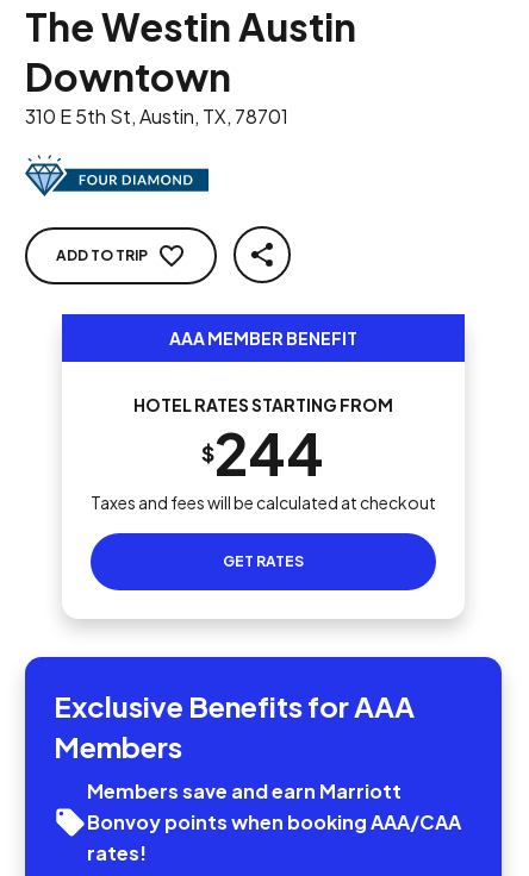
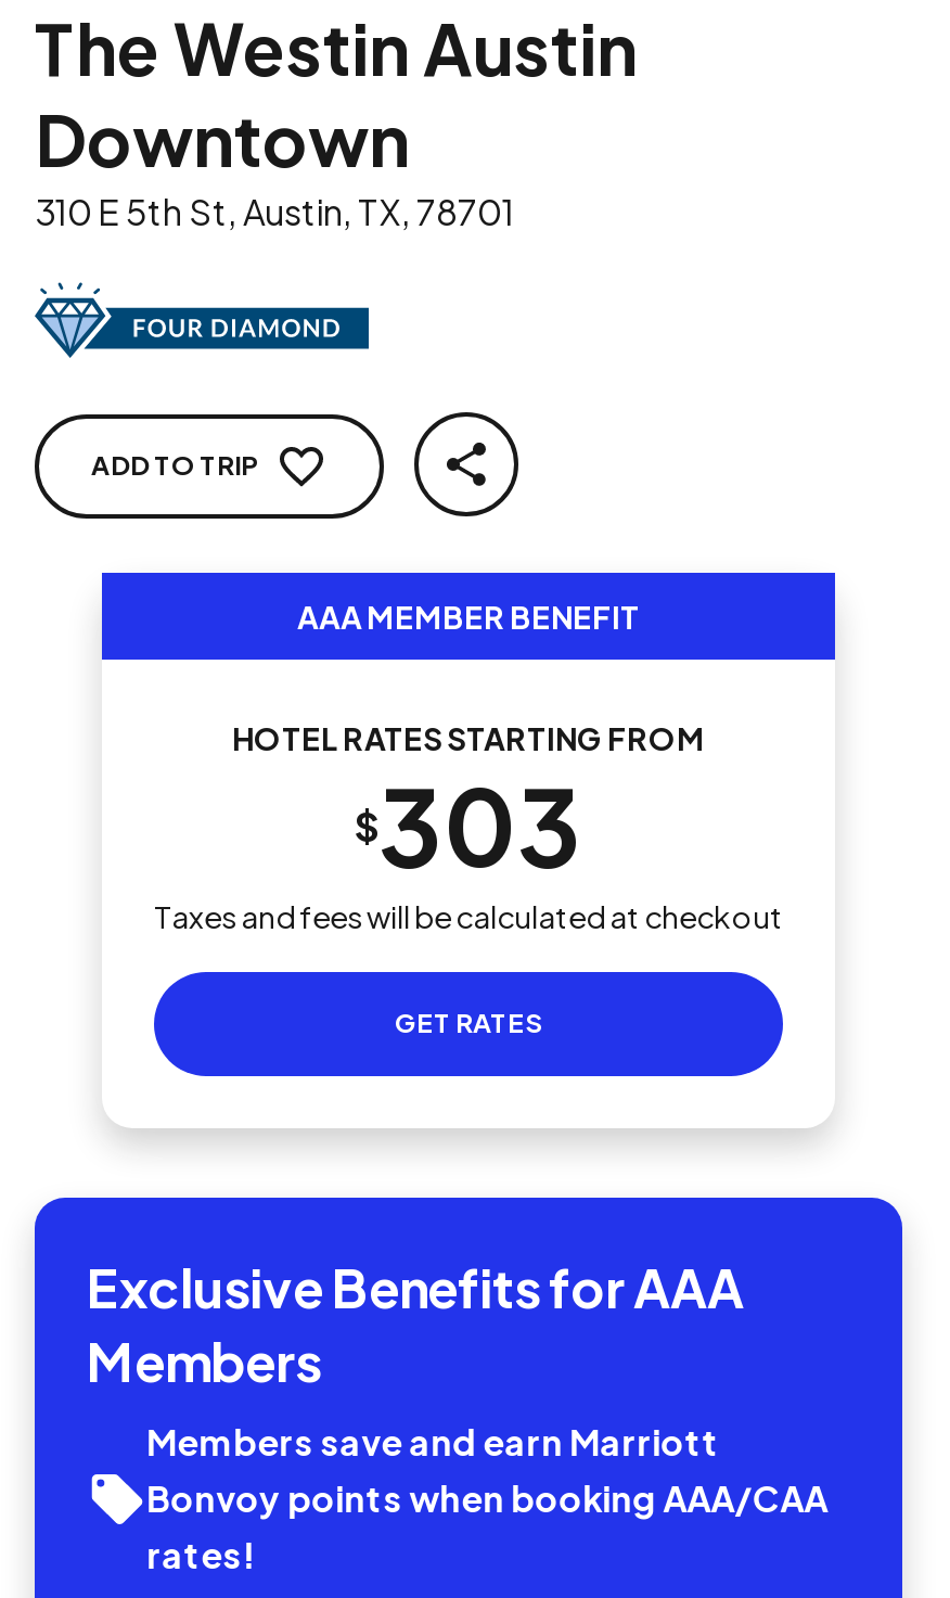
- $244
+ $303
